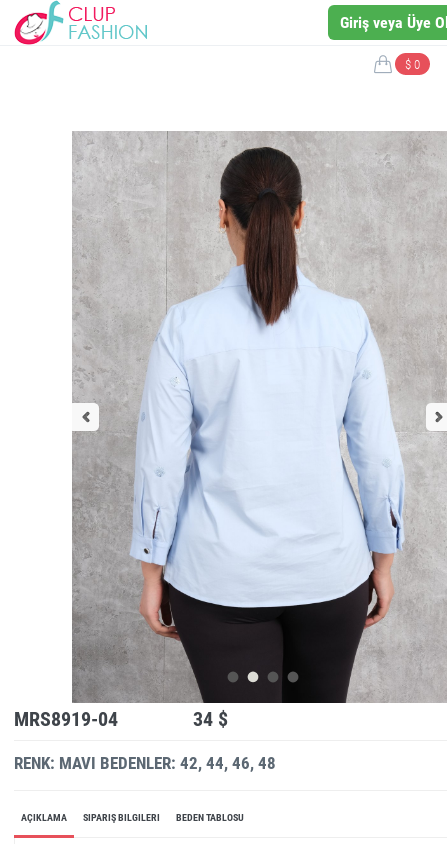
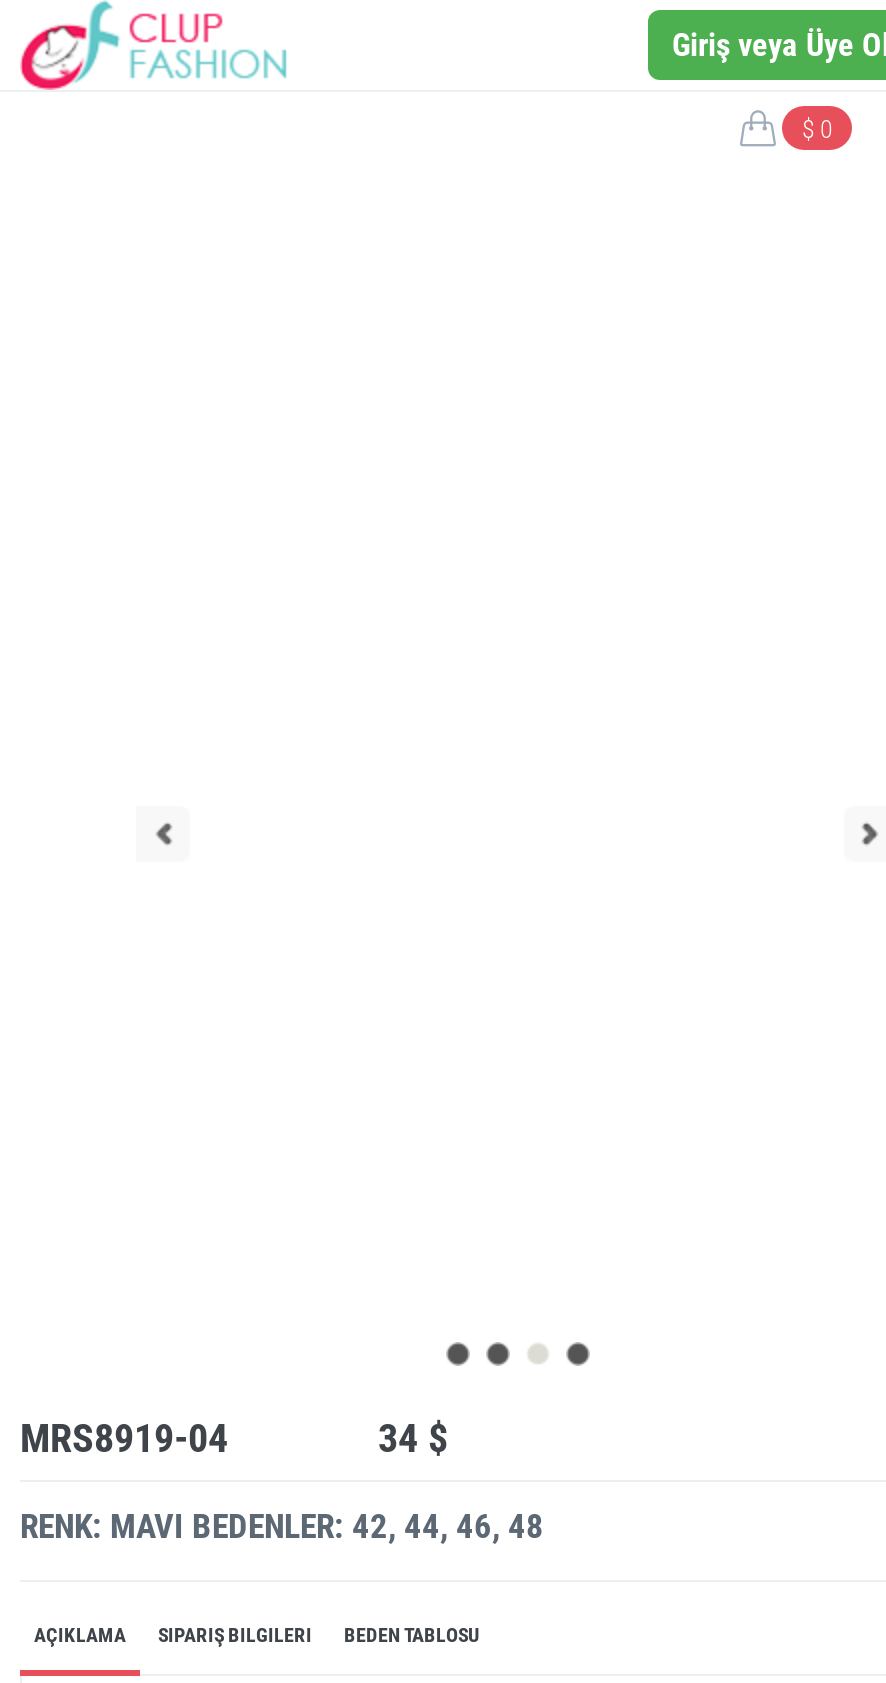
- [image]
